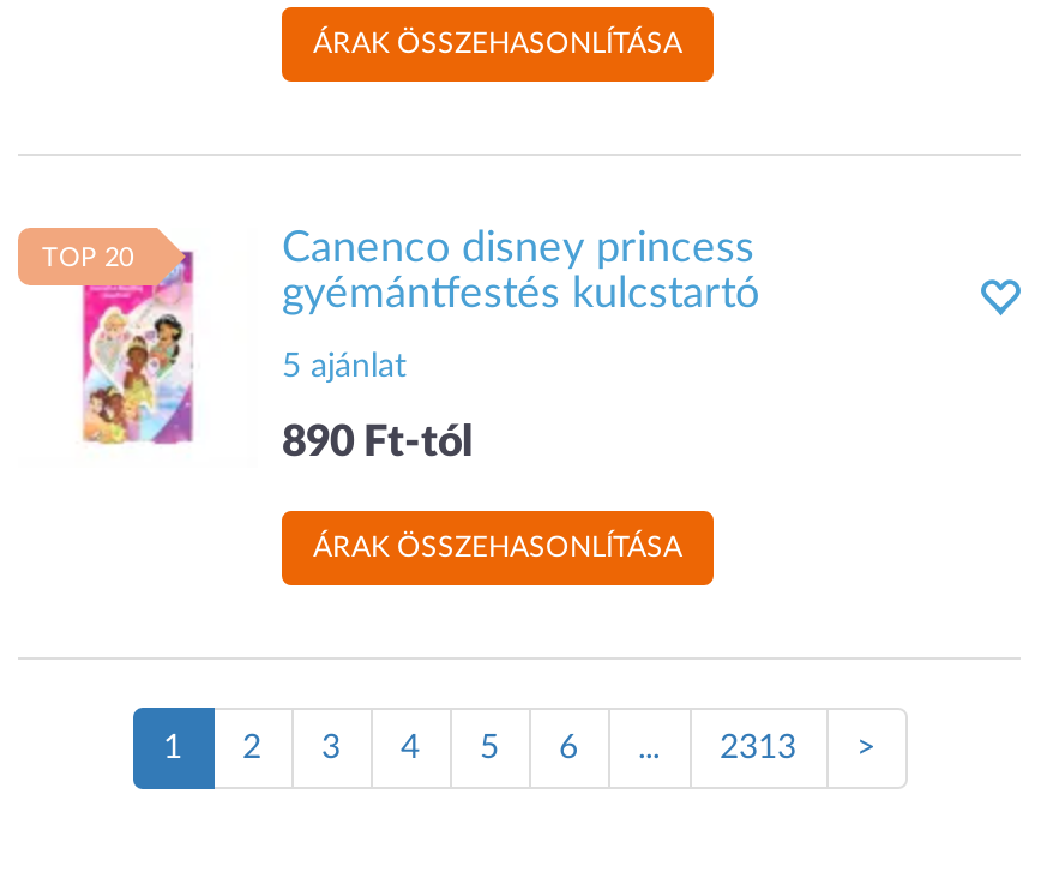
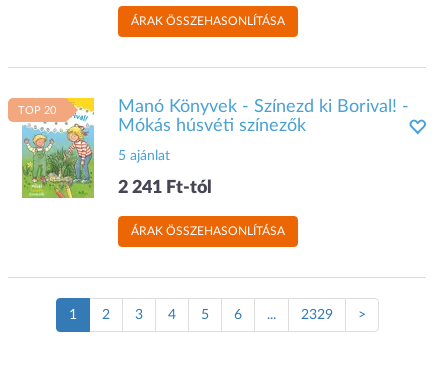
- [image]
- Canenco disney princess
- gyémántfestés kulcstartó
+ [image]
+ Manó Könyvek - Színezd ki Borival! -
+ Mókás húsvéti színezők

- 890 Ft-tól
+ 2 241 Ft-tól

- 2313
+ 2329
